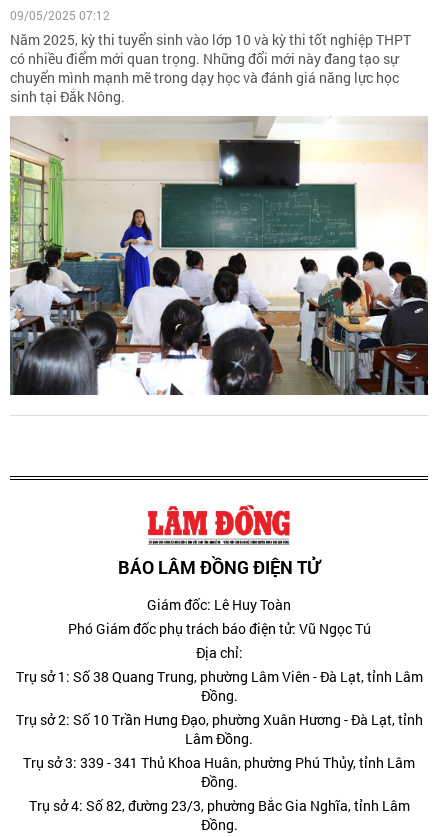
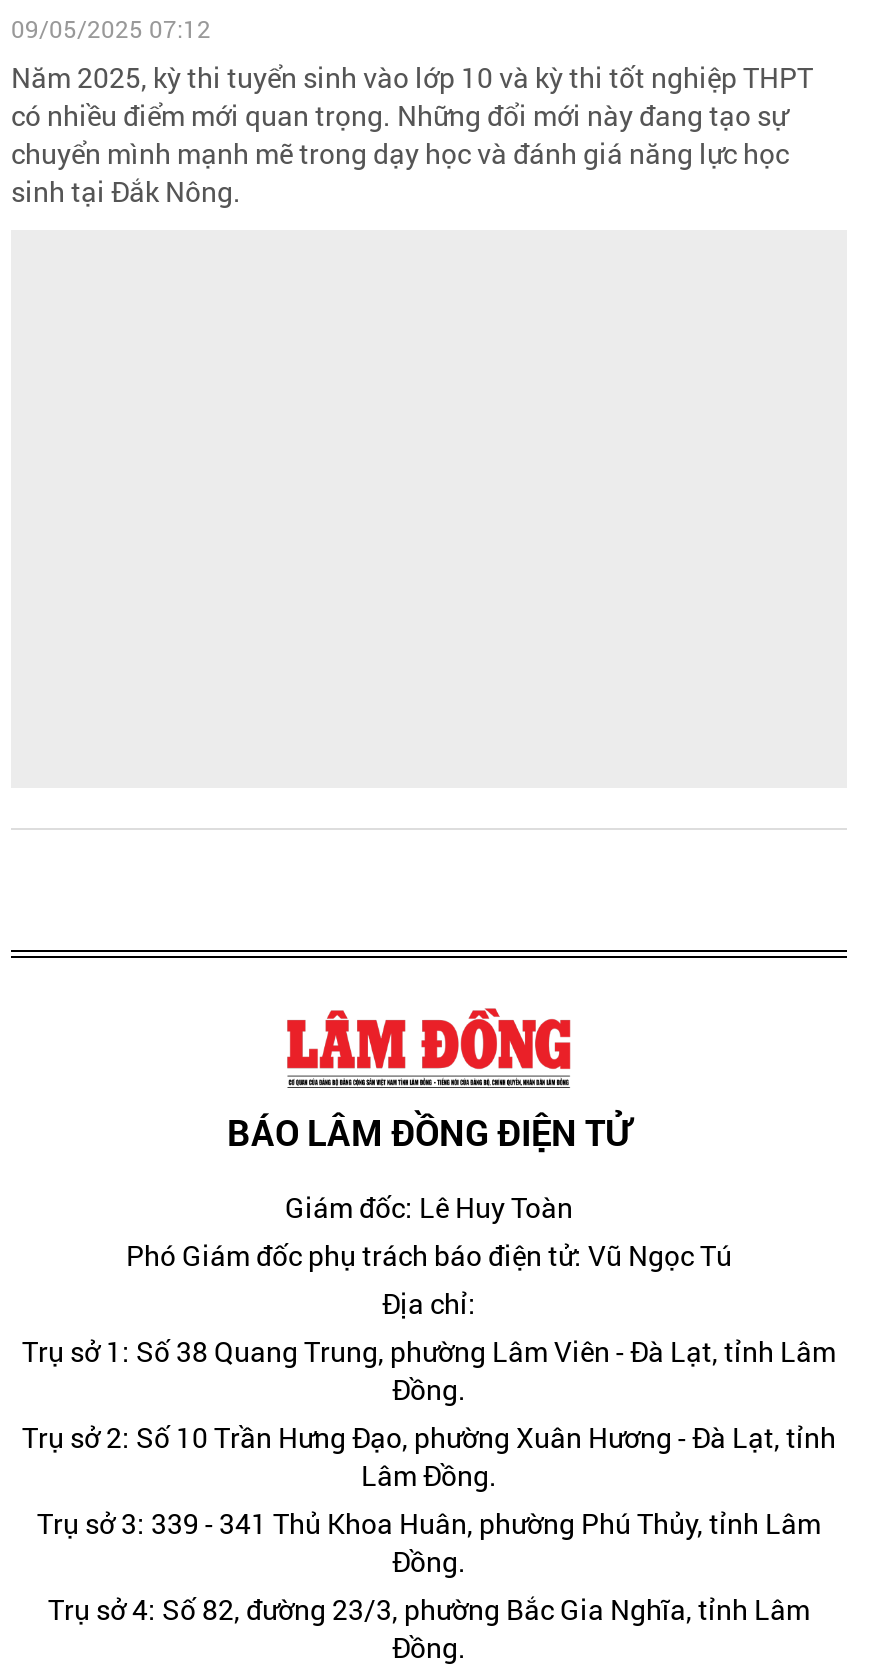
- [image]
